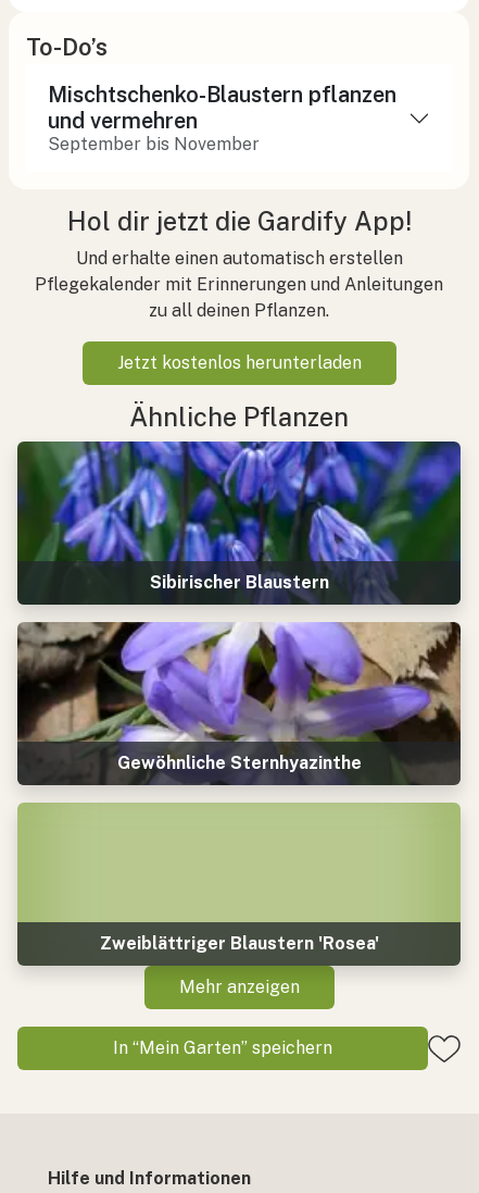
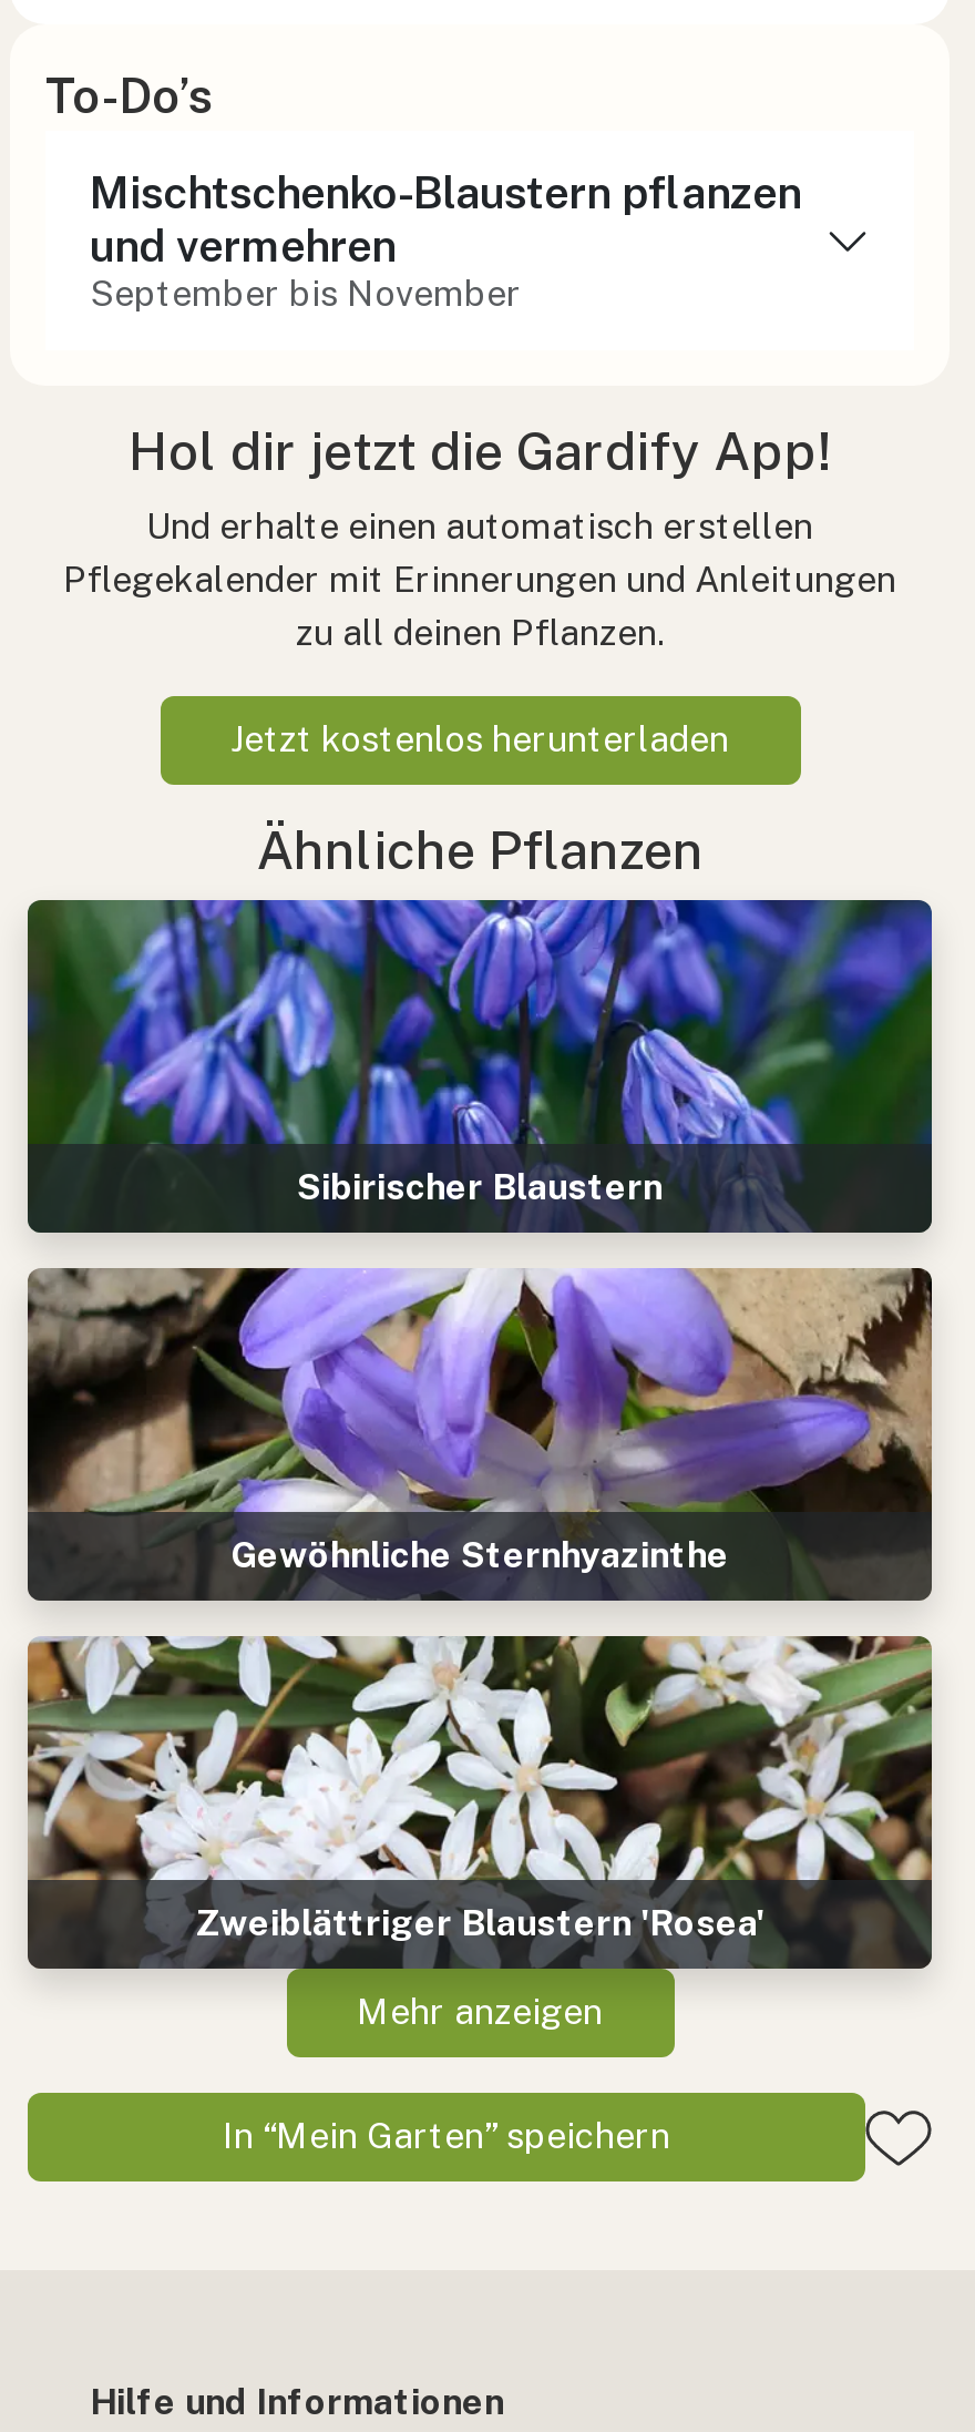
- [image]
+ [image]
